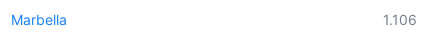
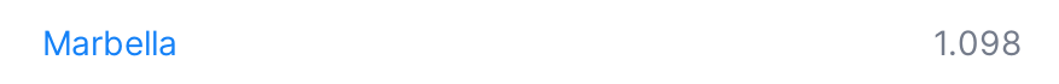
- 1.106
+ 1.098
